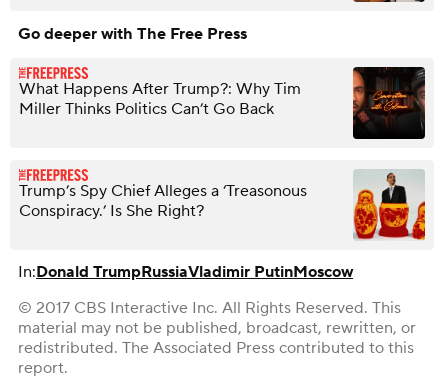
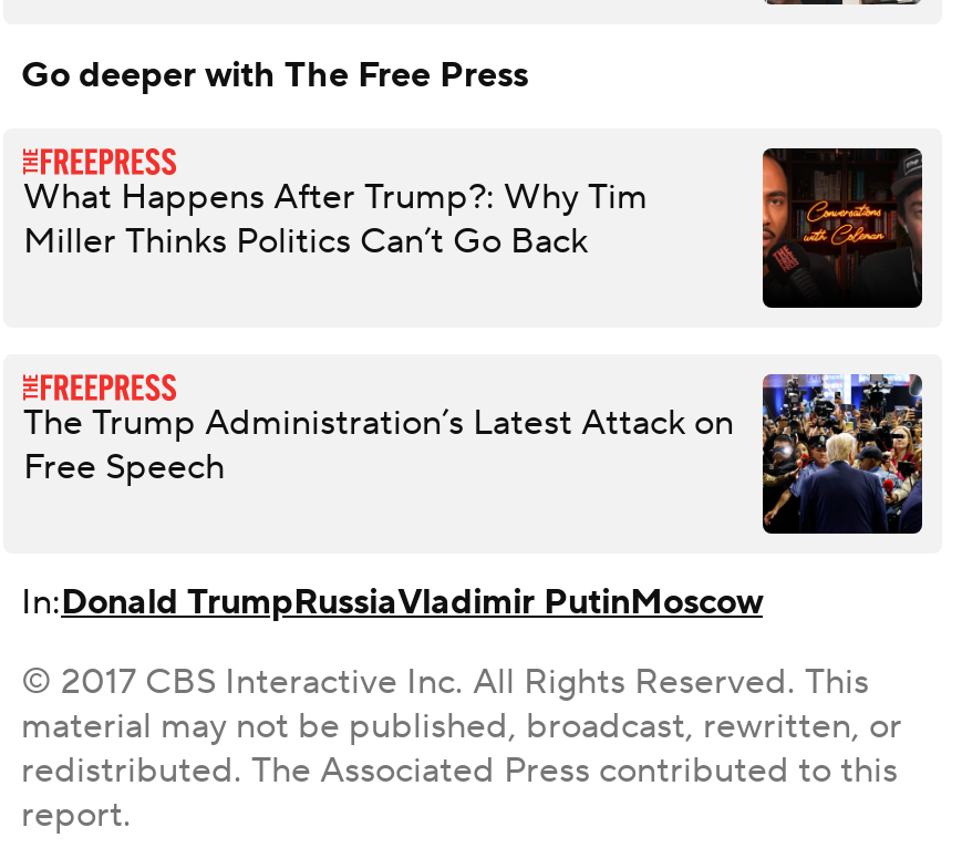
- [image]
+ [image]

- Trump’s Spy Chief Alleges a ‘Treasonous
- Conspiracy.’ Is She Right?
+ The Trump Administration’s Latest Attack on
+ Free Speech
